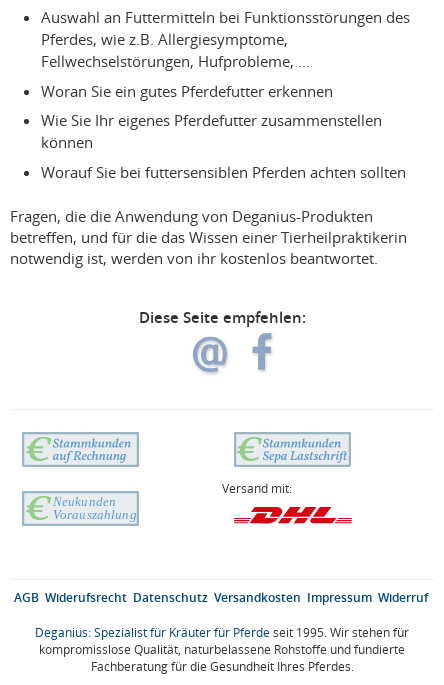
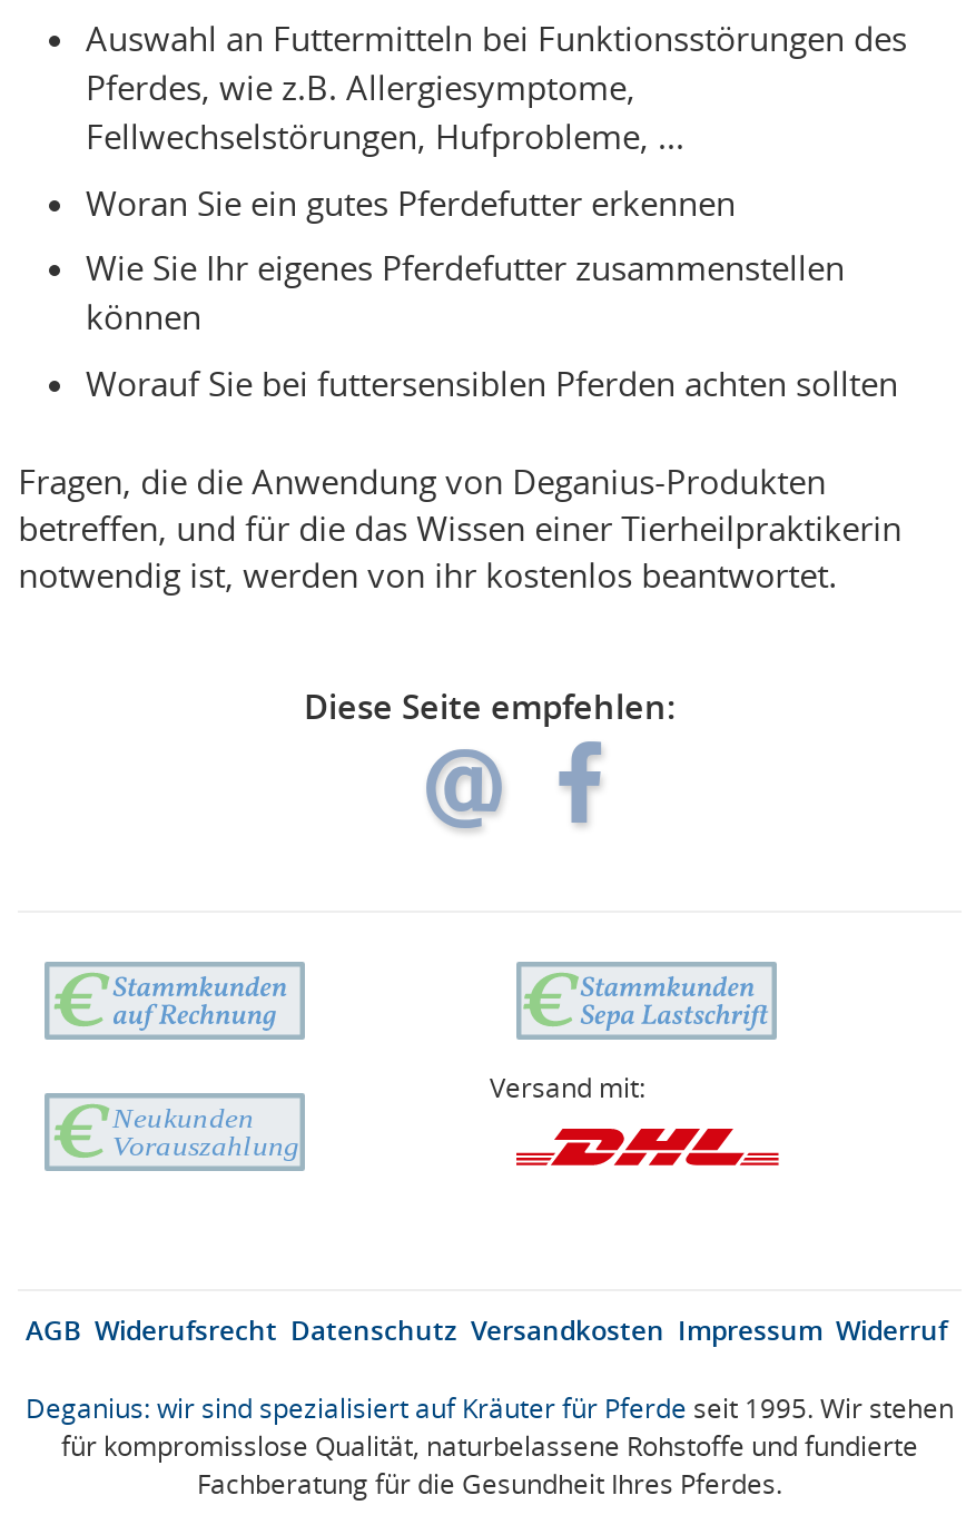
- Deganius: Spezialist für Kräuter für Pferde seit 1995. Wir stehen für
- kompromisslose Qualität, naturbelassene Rohstoffe und fundierte
+ Deganius: wir sind spezialisiert auf Kräuter für Pferde seit 1995. Wir stehen
+ für kompromisslose Qualität, naturbelassene Rohstoffe und fundierte
